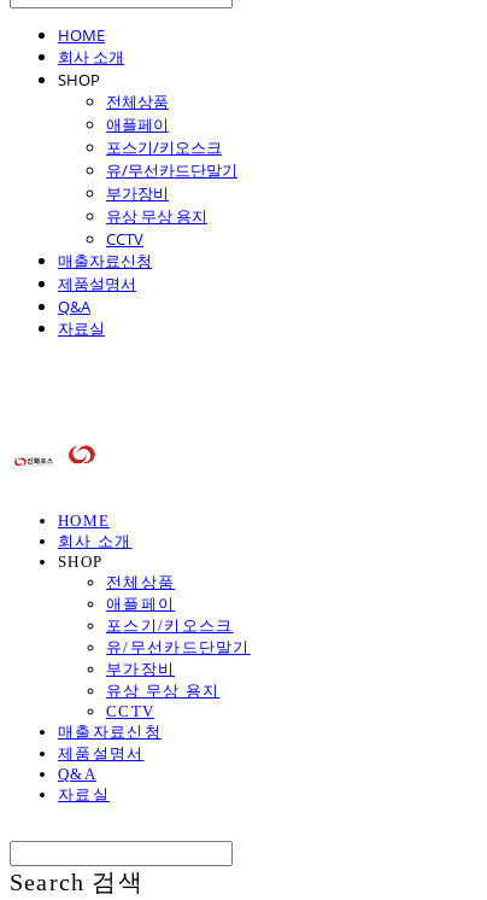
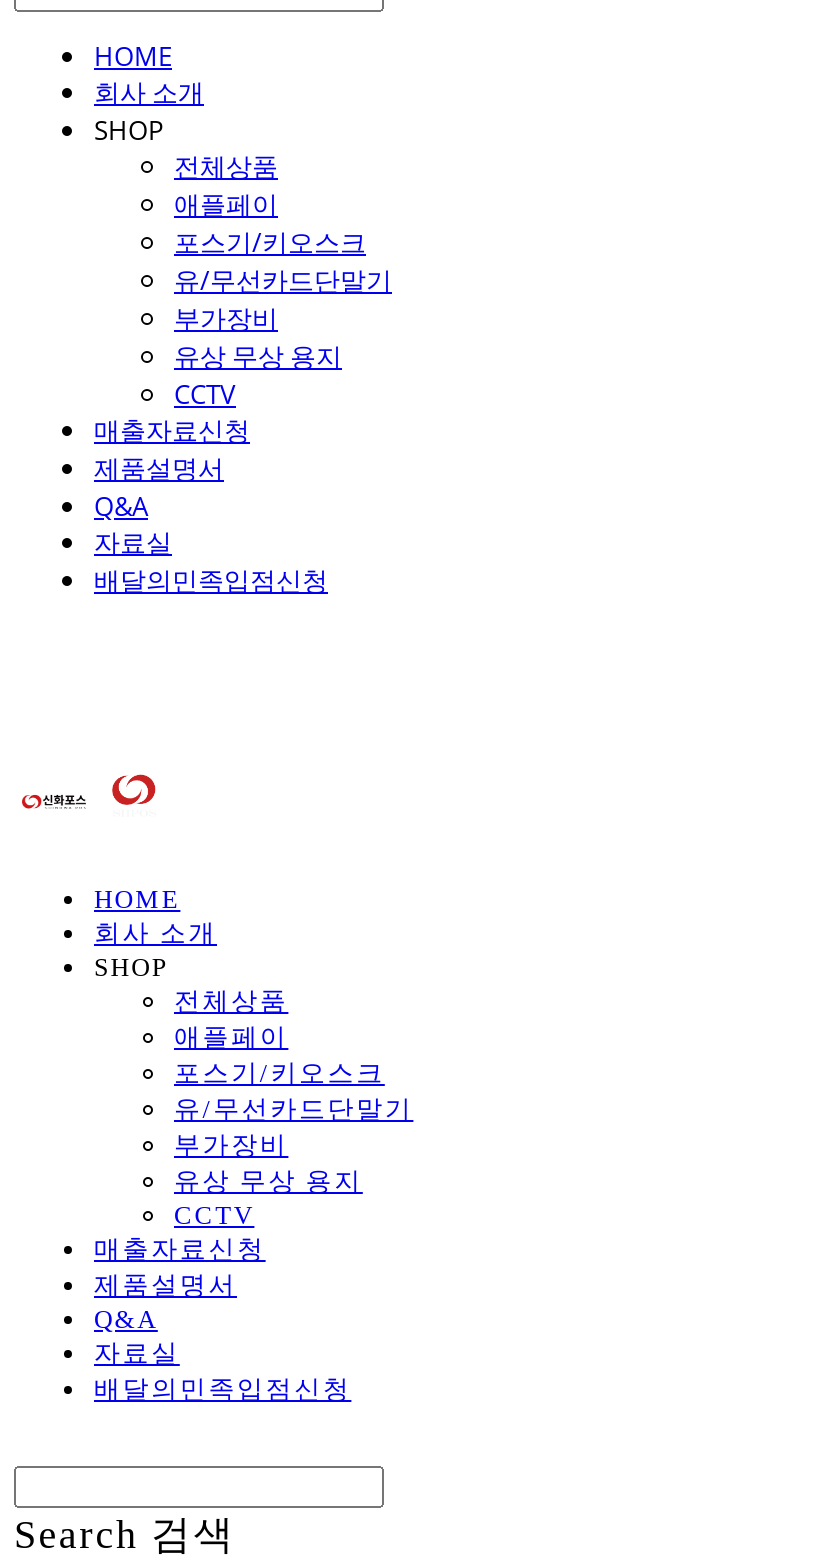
+ 배달의민족입점신청

+ 배달의민족입점신청
